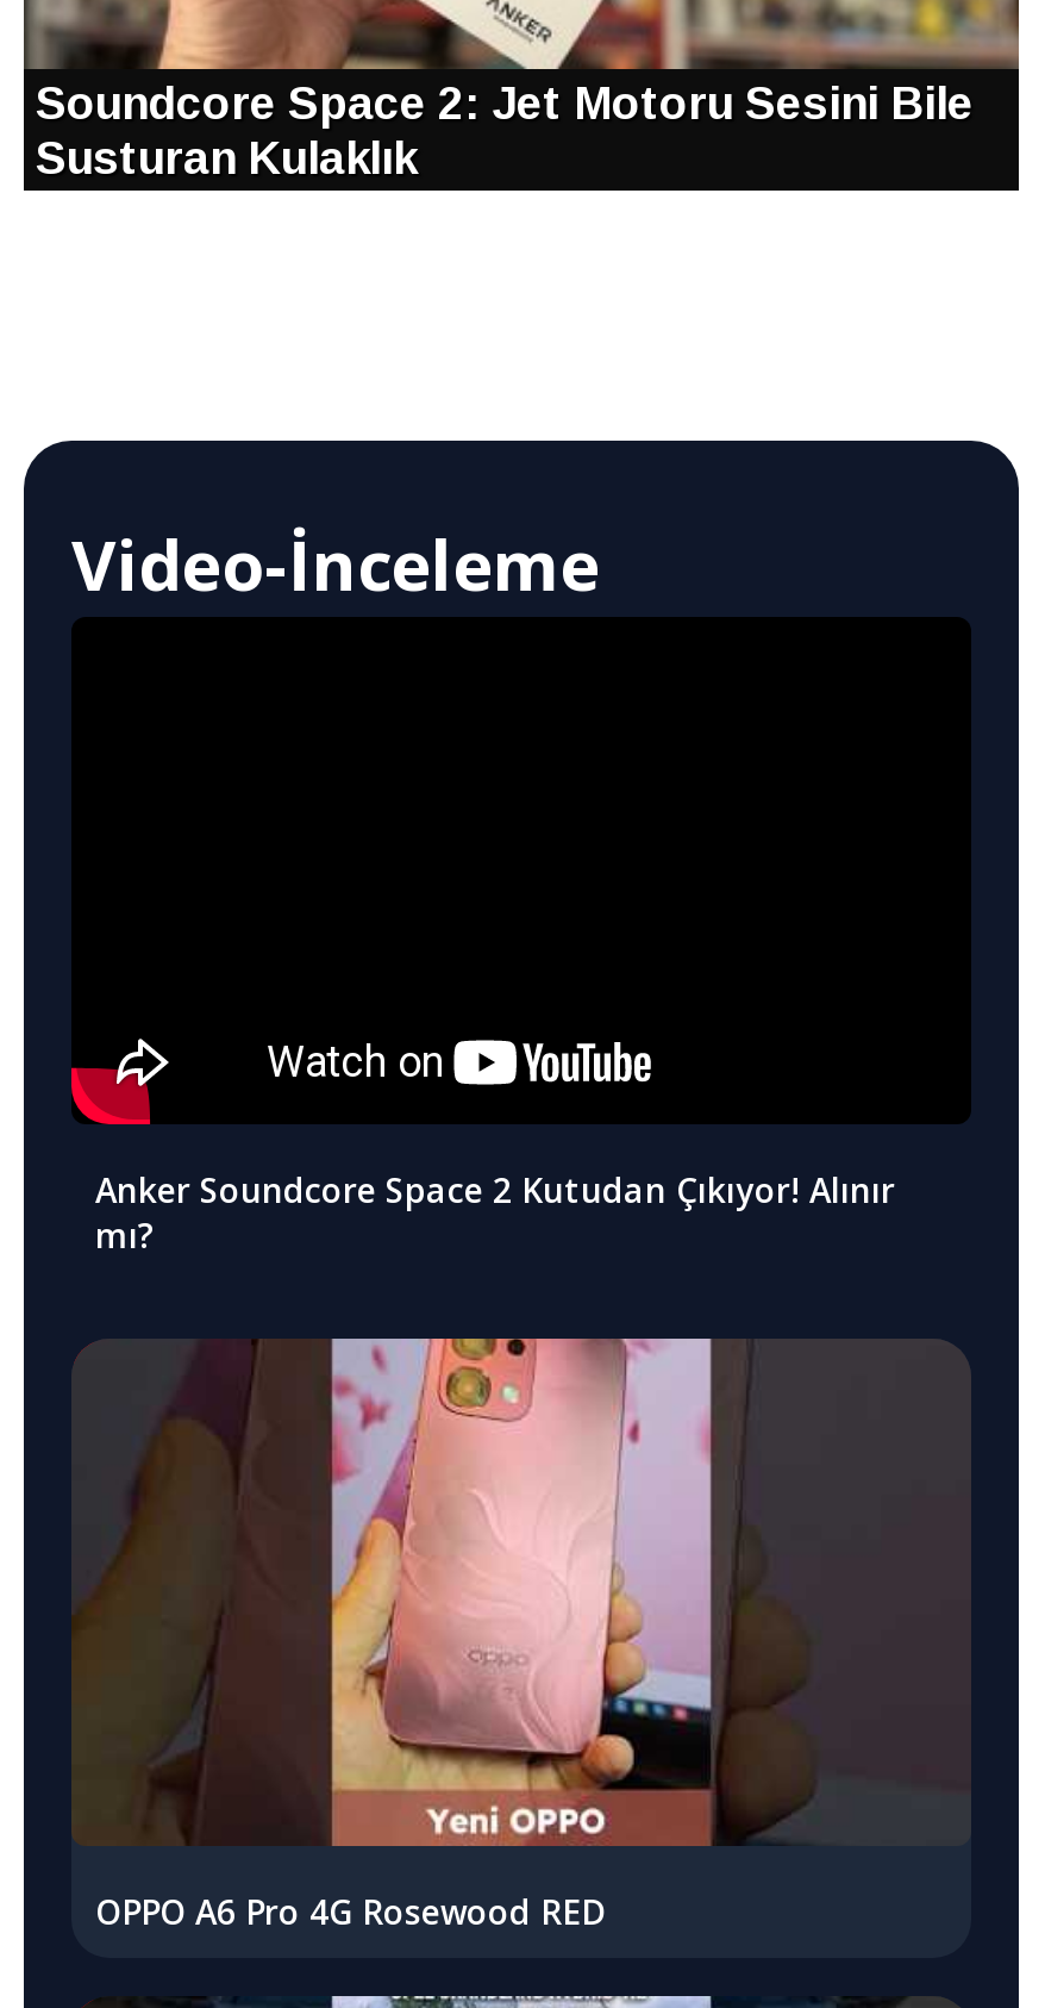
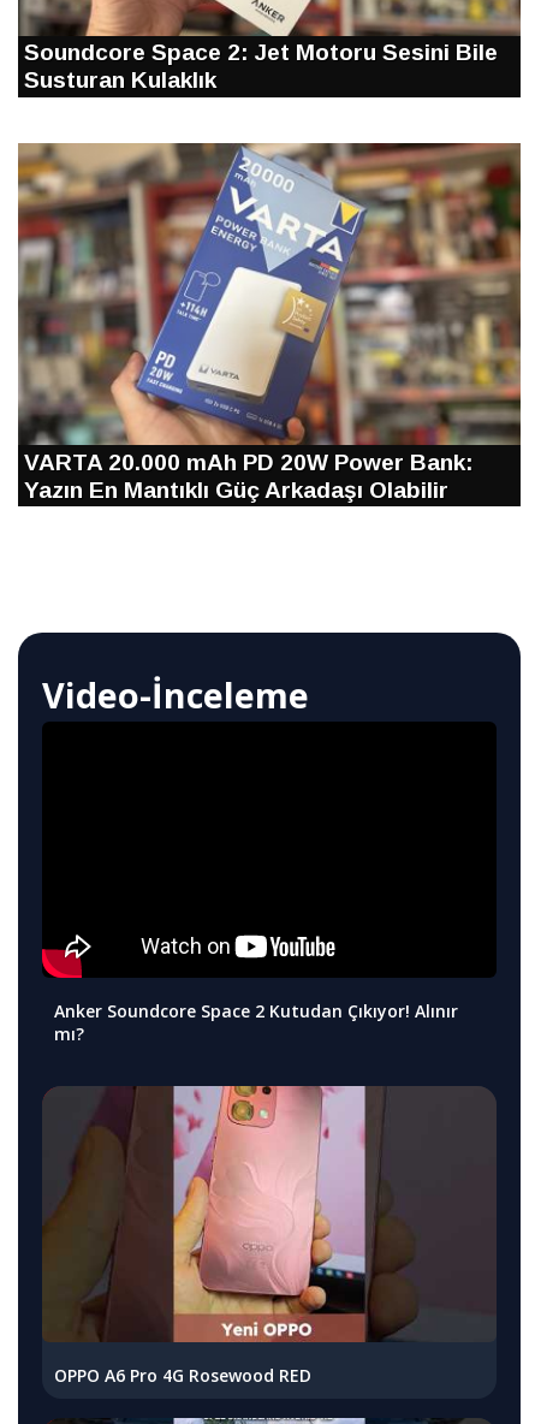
+ [image]
+ VARTA 20.000 mAh PD 20W Power Bank:
+ Yazın En Mantıklı Güç Arkadaşı Olabilir
